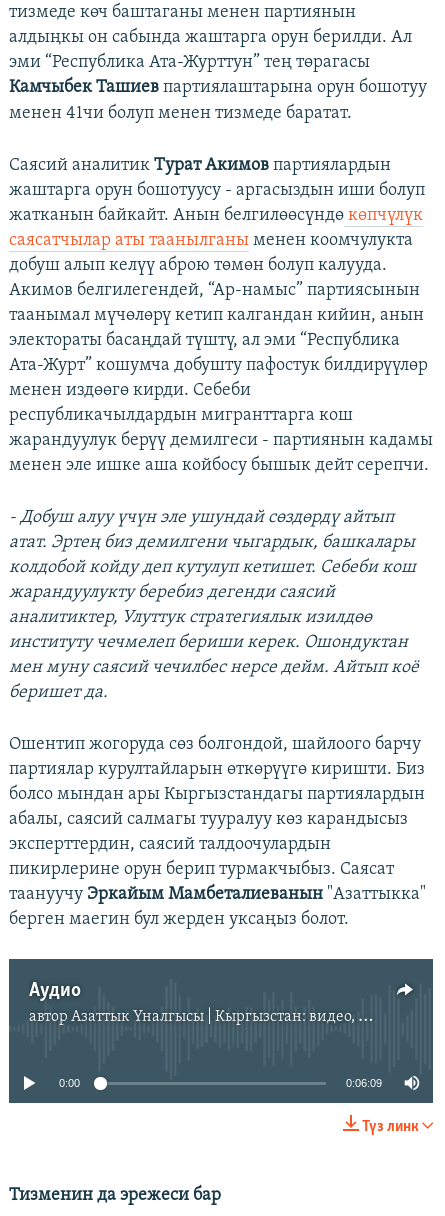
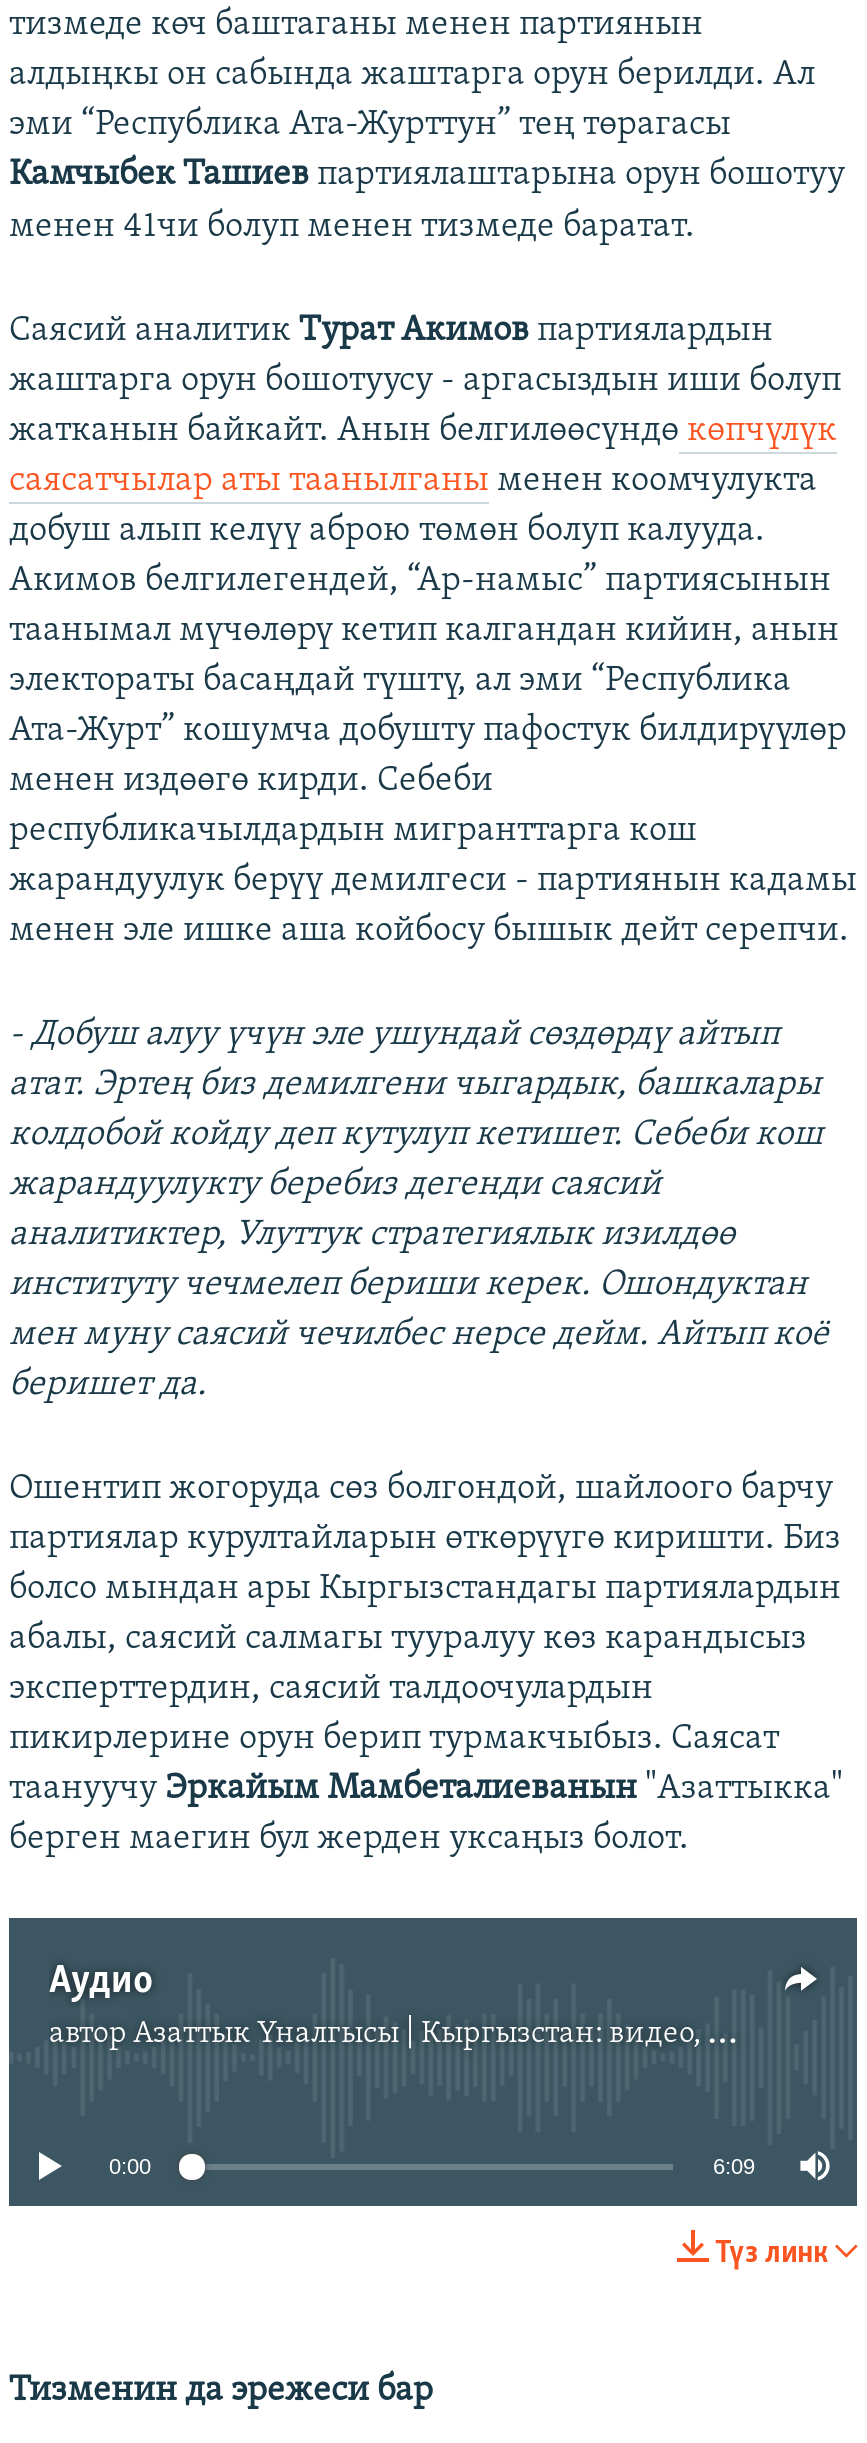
- 0:06:09
+ 6:09
